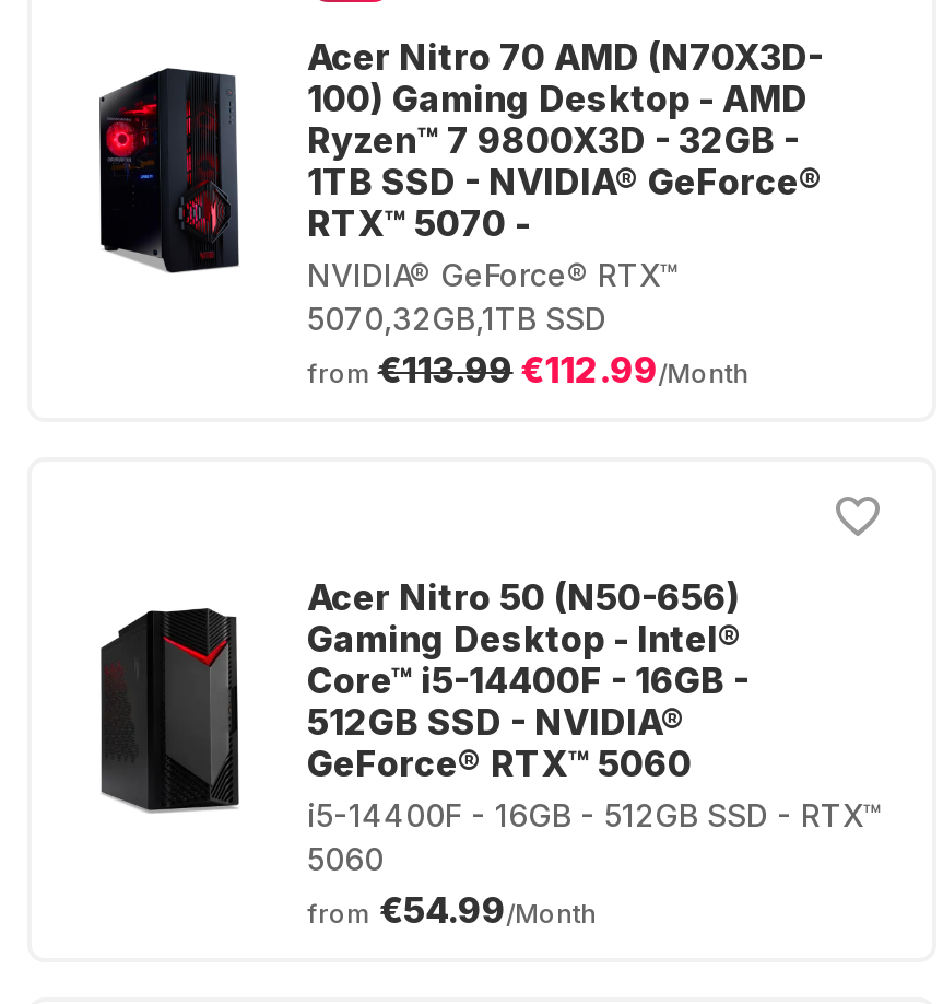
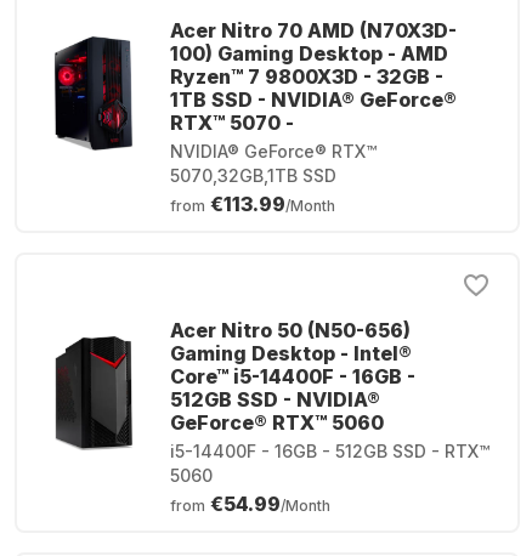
- from €113.99 €112.99/Month
+ from €113.99/Month
